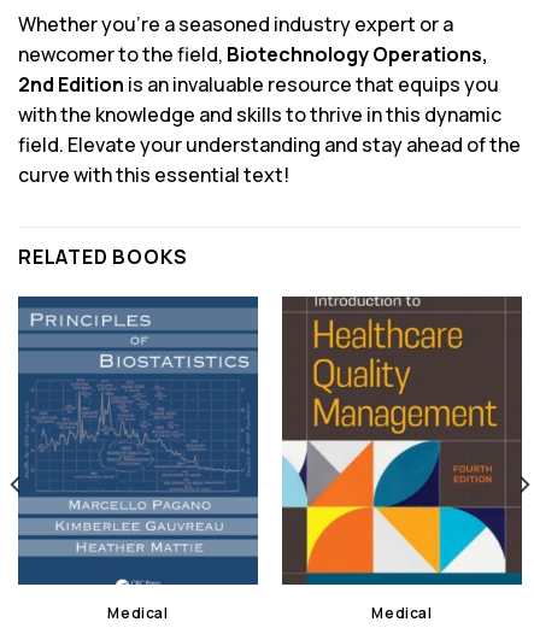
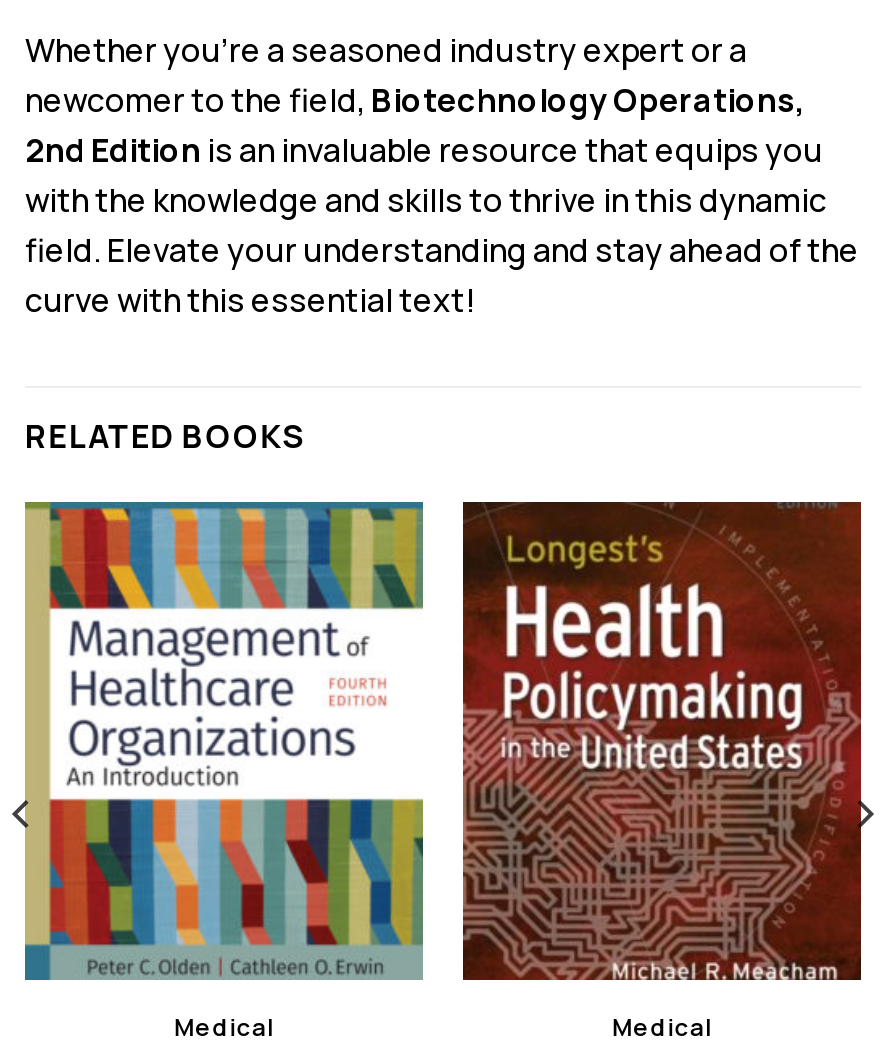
- [image]
+ [image]

- [image]
+ [image]
